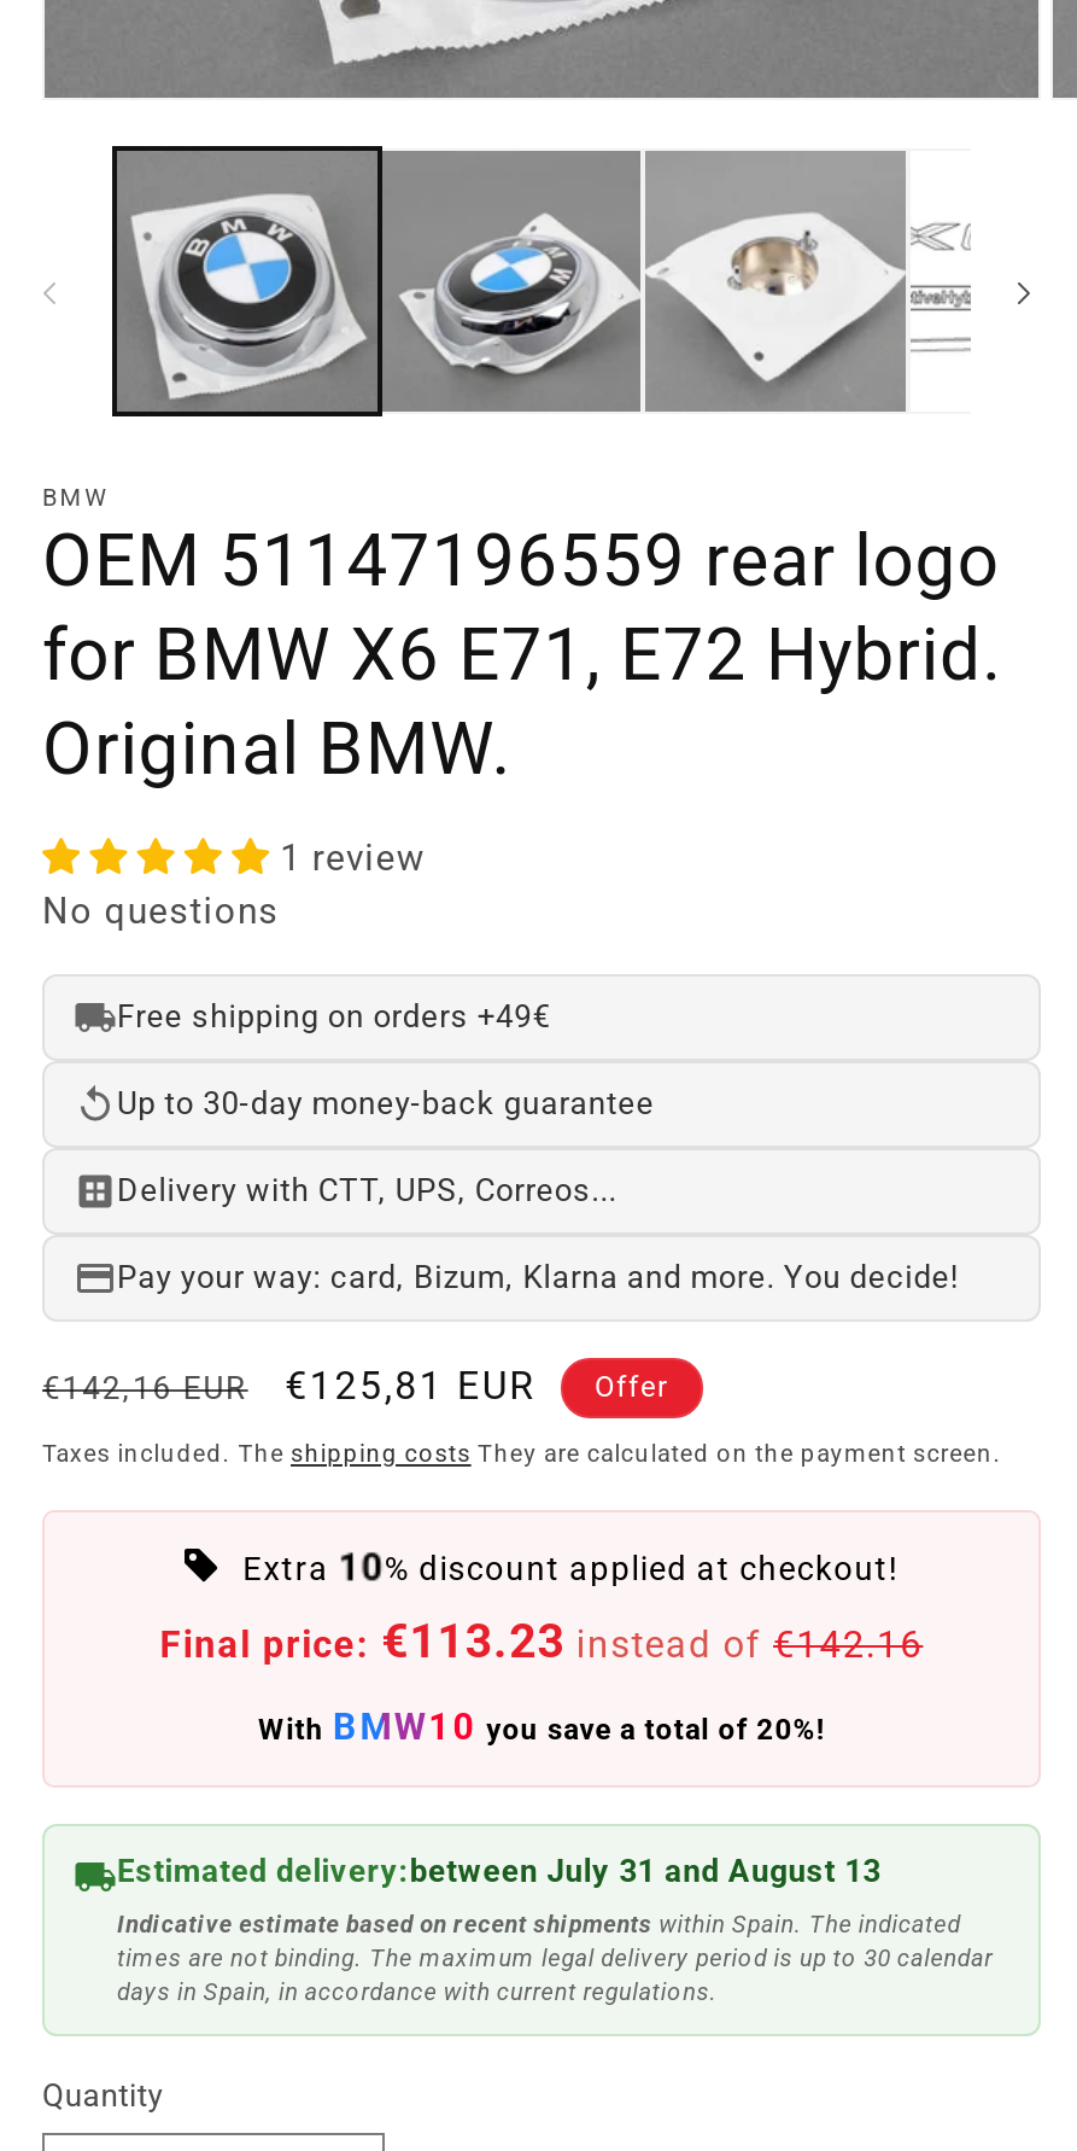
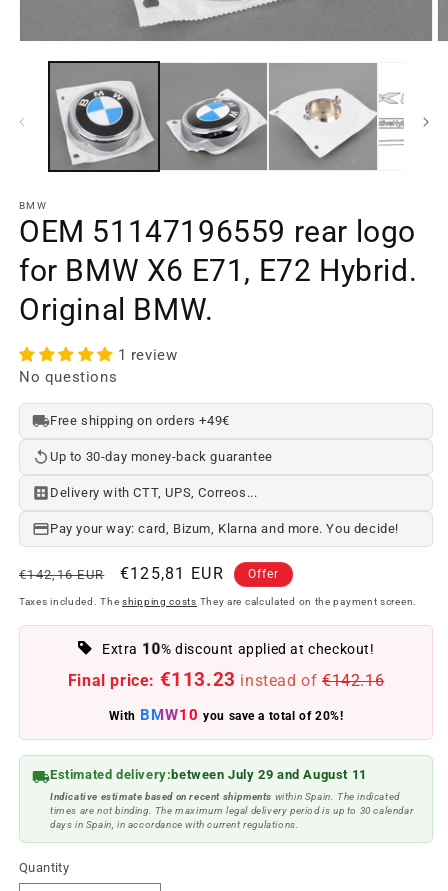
- Estimated delivery:between July 31 and August 13
+ Estimated delivery:between July 29 and August 11
